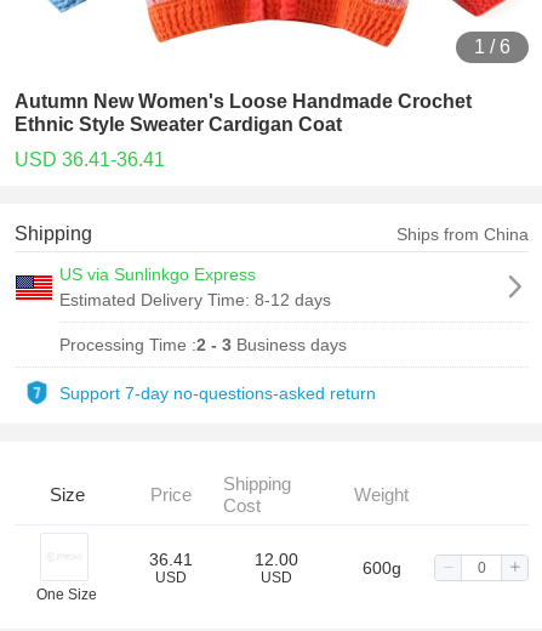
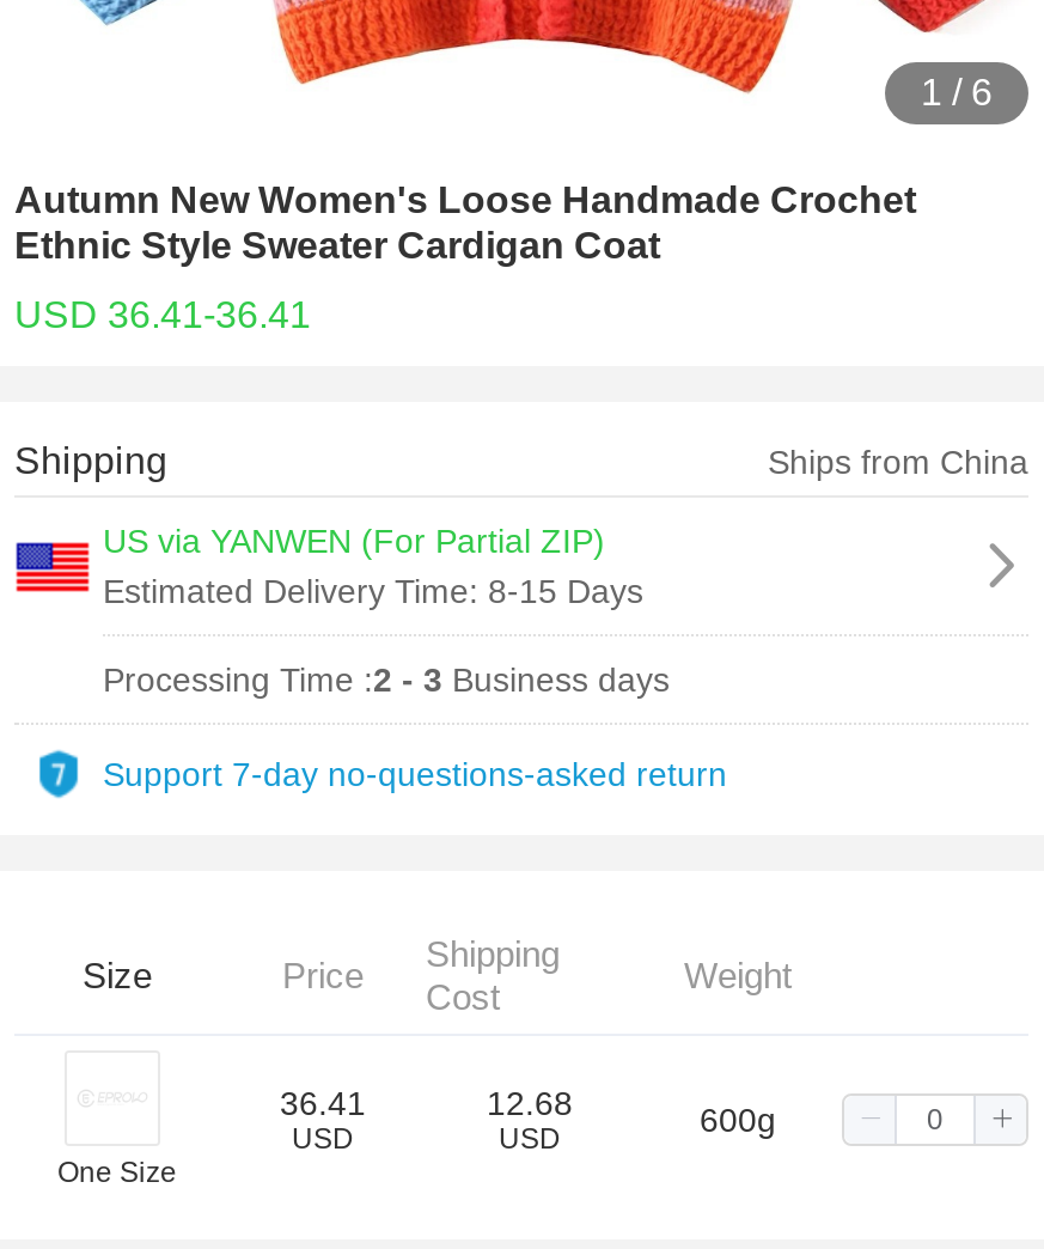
- US via Sunlinkgo Express
- Estimated Delivery Time: 8-12 days
+ US via YANWEN (For Partial ZIP)
+ Estimated Delivery Time: 8-15 Days

- 12.00
+ 12.68
